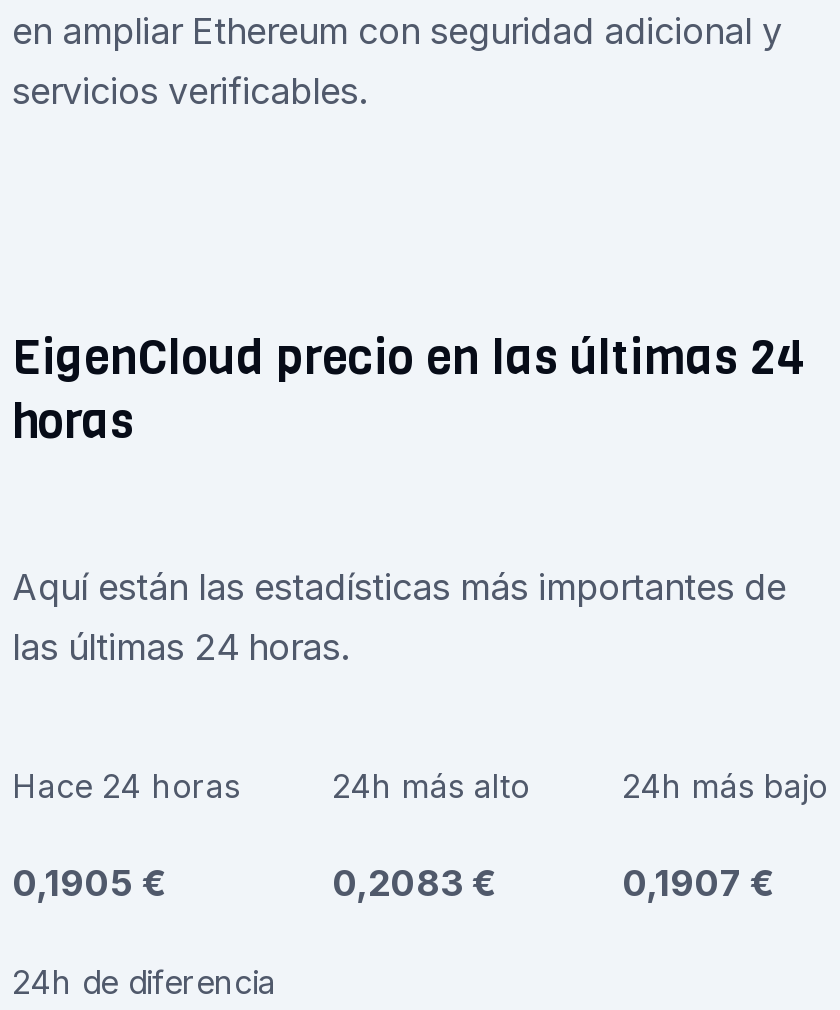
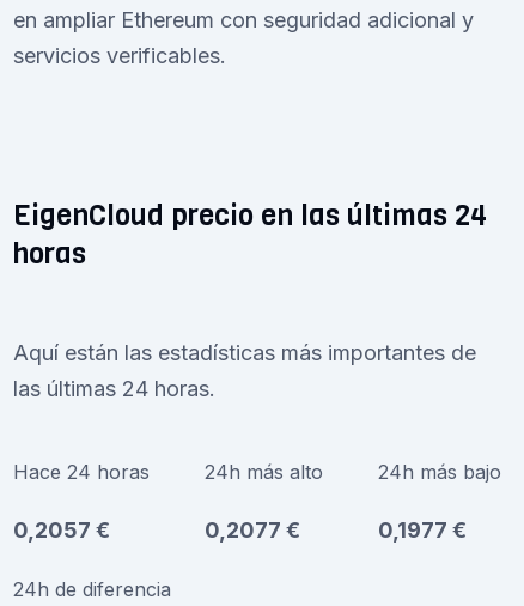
- 0,1905 €
+ 0,2057 €

- 0,2083 €
+ 0,2077 €

- 0,1907 €
+ 0,1977 €
